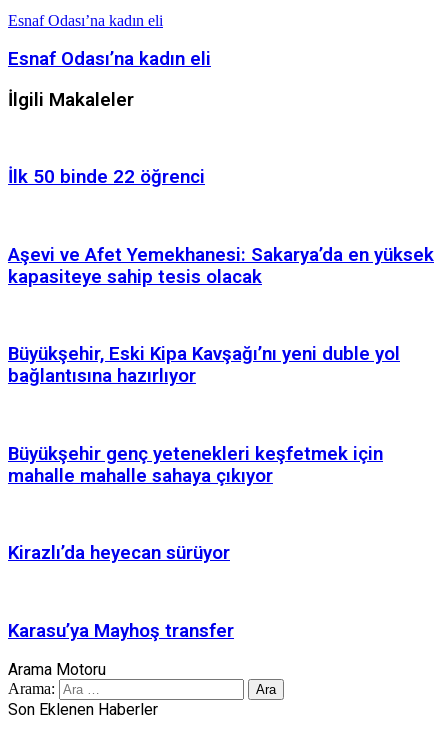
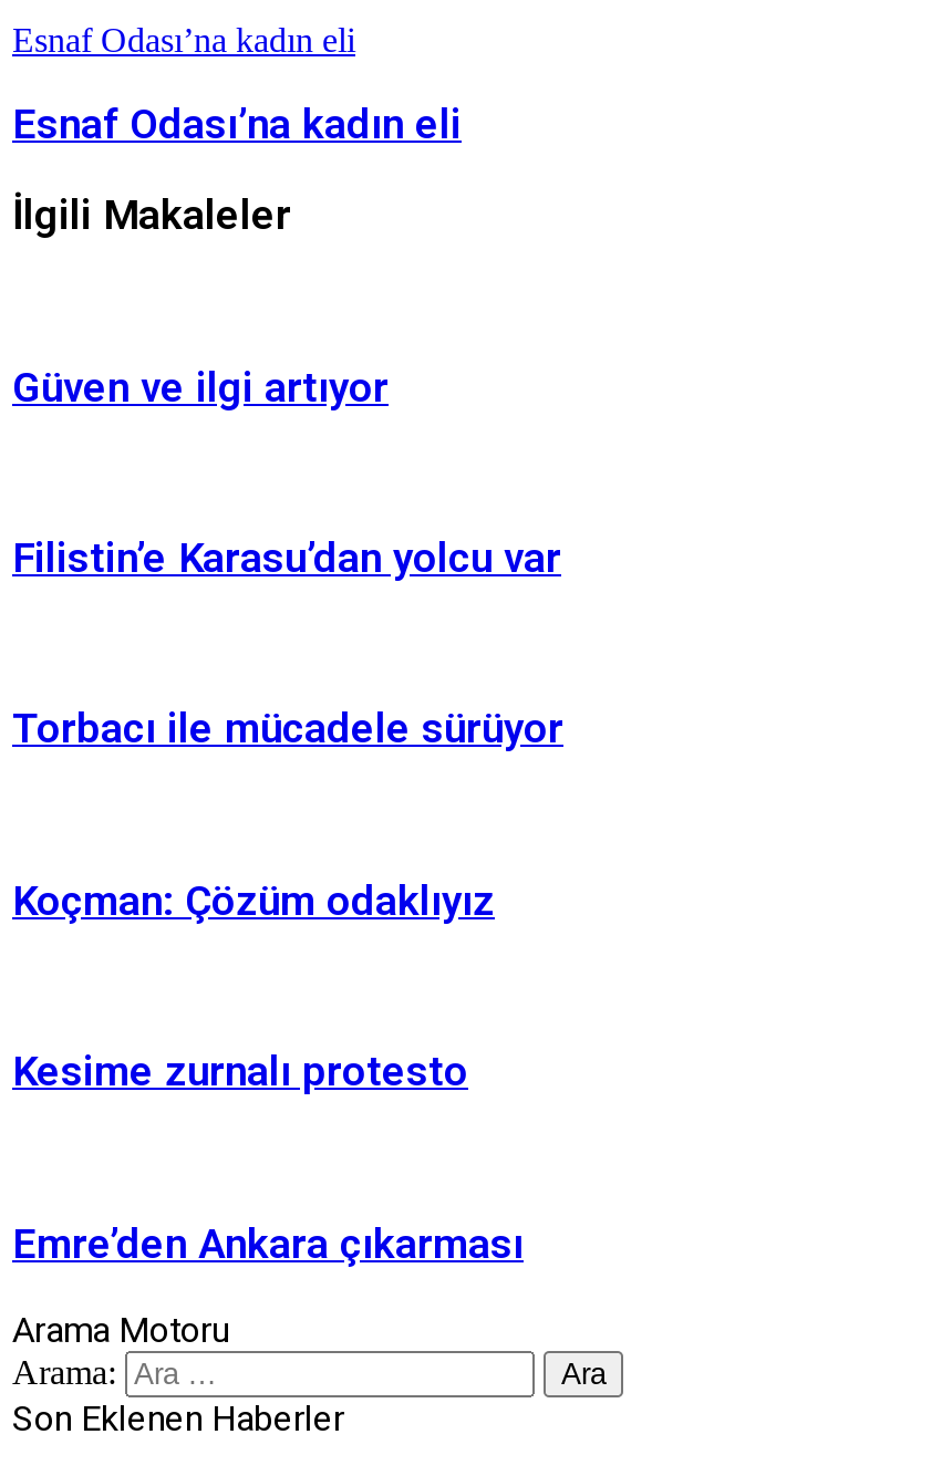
- İlk 50 binde 22 öğrenci
+ Güven ve ilgi artıyor

- Aşevi ve Afet Yemekhanesi: Sakarya’da en yüksek
- kapasiteye sahip tesis olacak
+ Filistin’e Karasu’dan yolcu var

- Büyükşehir, Eski Kipa Kavşağı’nı yeni duble yol
- bağlantısına hazırlıyor
+ Torbacı ile mücadele sürüyor

- Büyükşehir genç yetenekleri keşfetmek için
- mahalle mahalle sahaya çıkıyor
+ Koçman: Çözüm odaklıyız

- Kirazlı’da heyecan sürüyor
+ Kesime zurnalı protesto

- Karasu’ya Mayhoş transfer
+ Emre’den Ankara çıkarması
